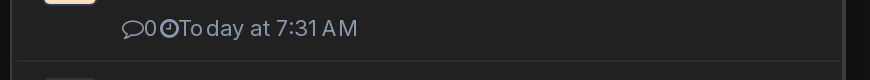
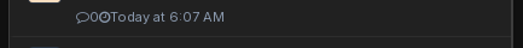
- 0 Today at 7:31 AM
+ 0 Today at 6:07 AM
